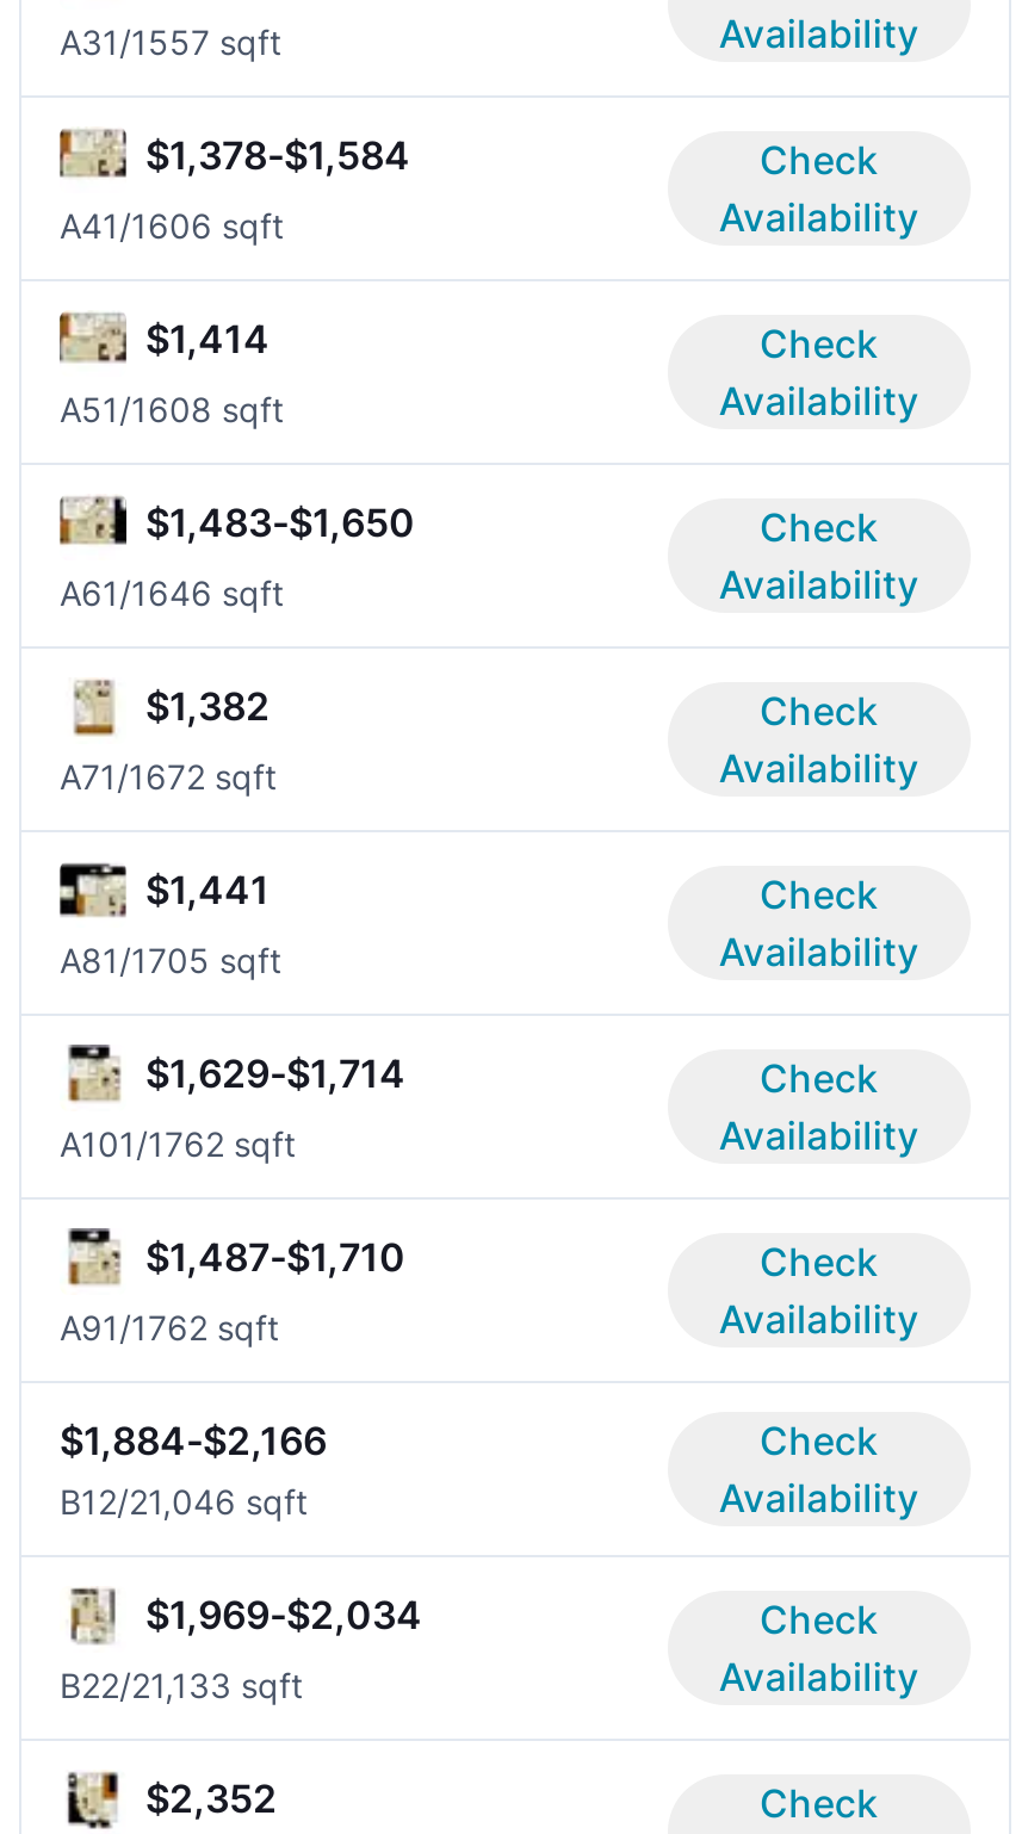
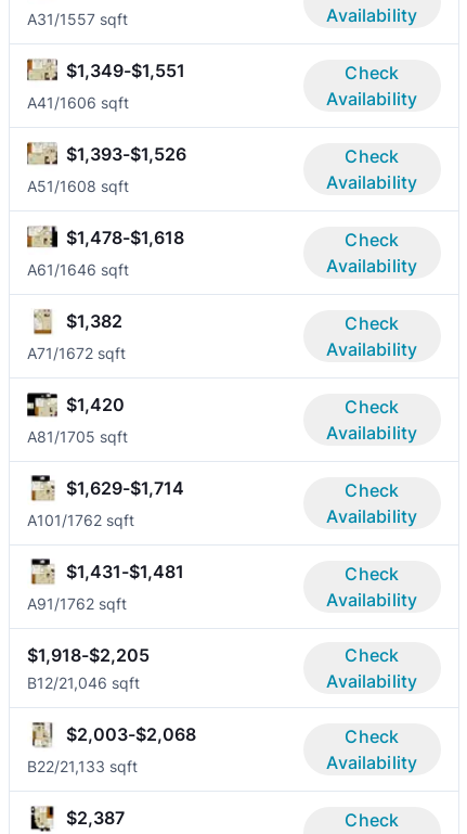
- $1,378-$1,584
+ $1,349-$1,551

- $1,414
+ $1,393-$1,526

- $1,483-$1,650
+ $1,478-$1,618

- $1,441
+ $1,420

- $1,487-$1,710
+ $1,431-$1,481

- $1,884-$2,166
+ $1,918-$2,205

- $1,969-$2,034
+ $2,003-$2,068

- $2,352
+ $2,387
